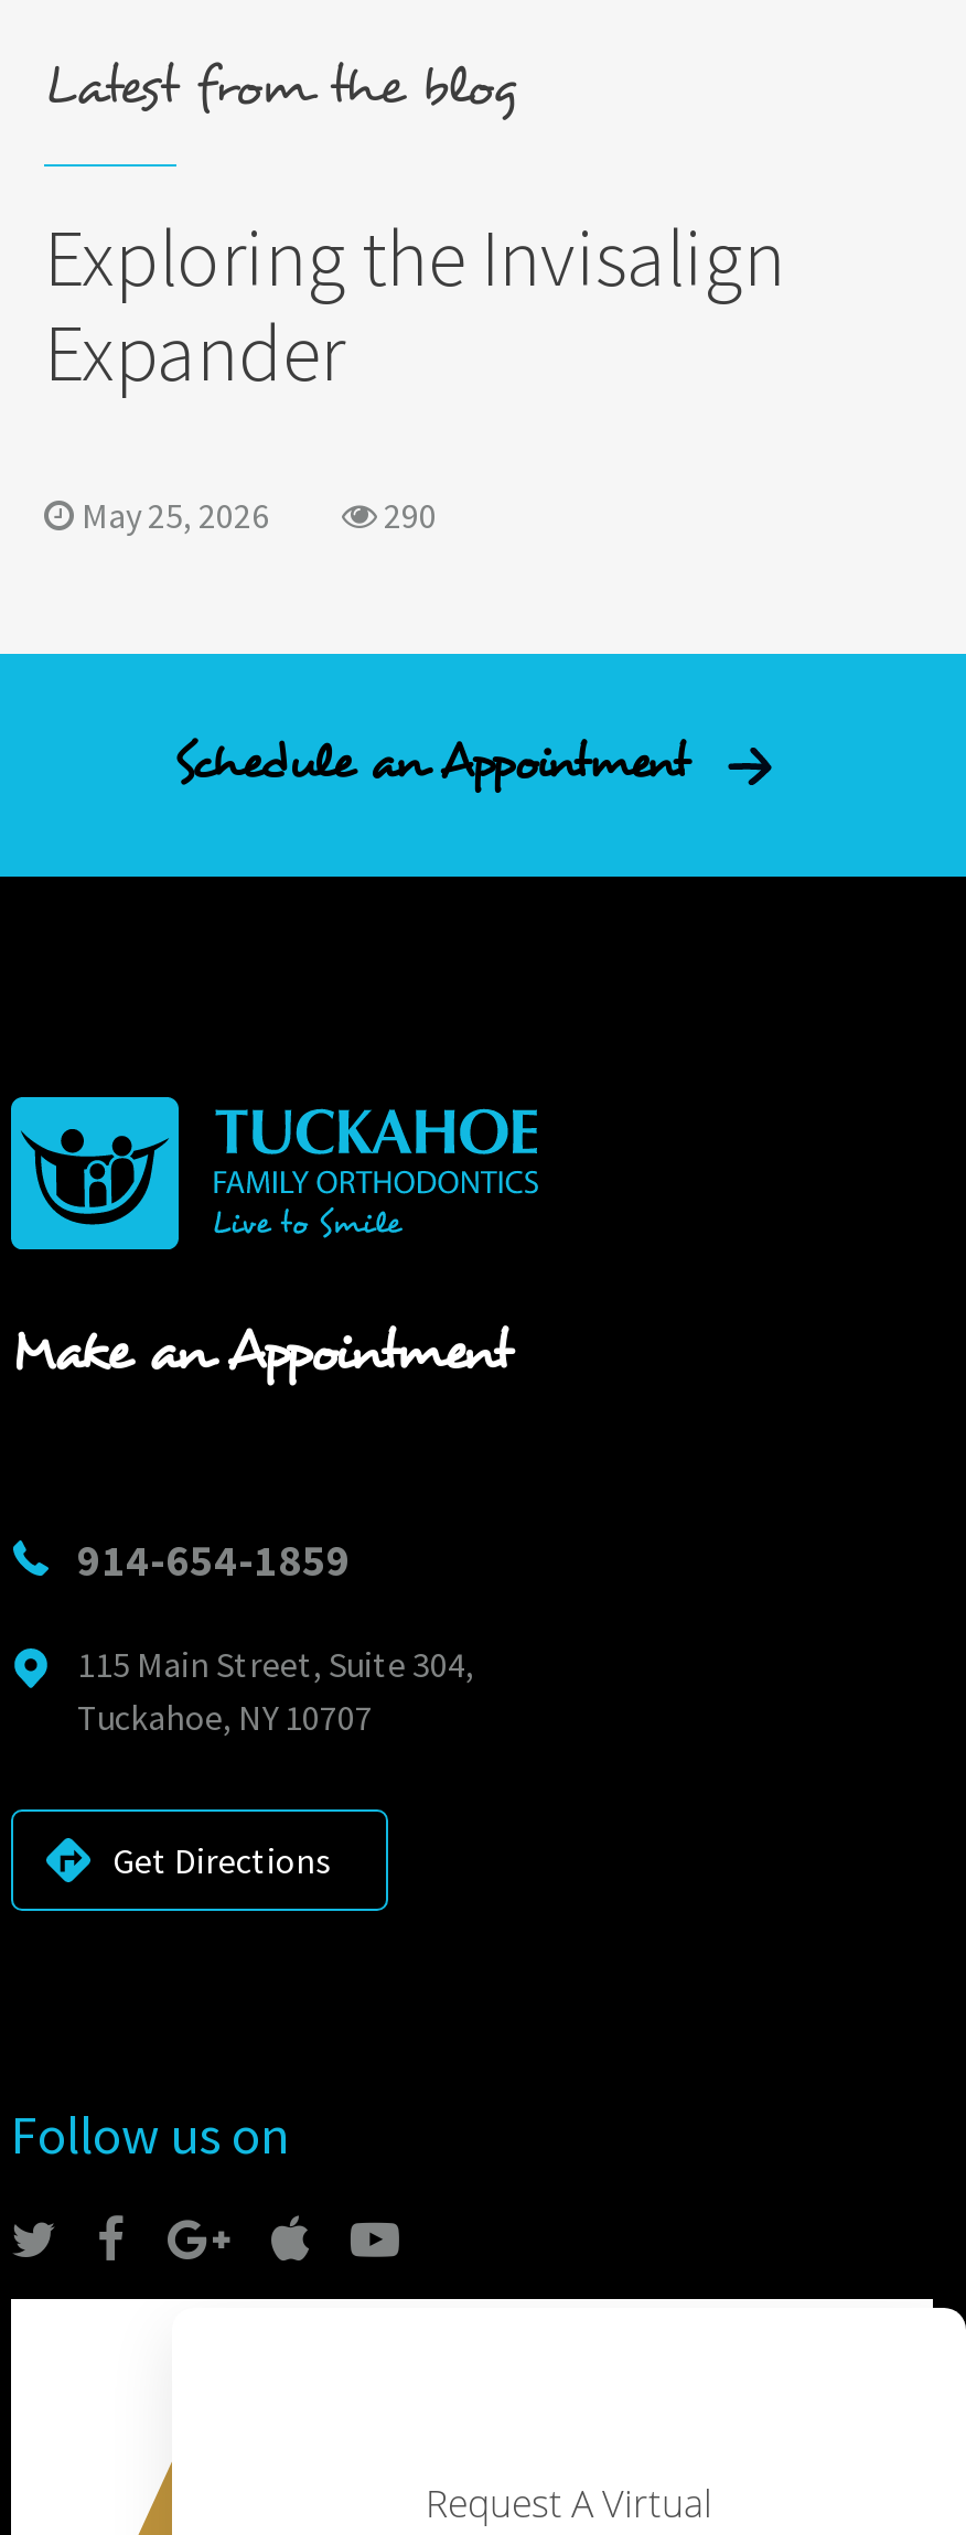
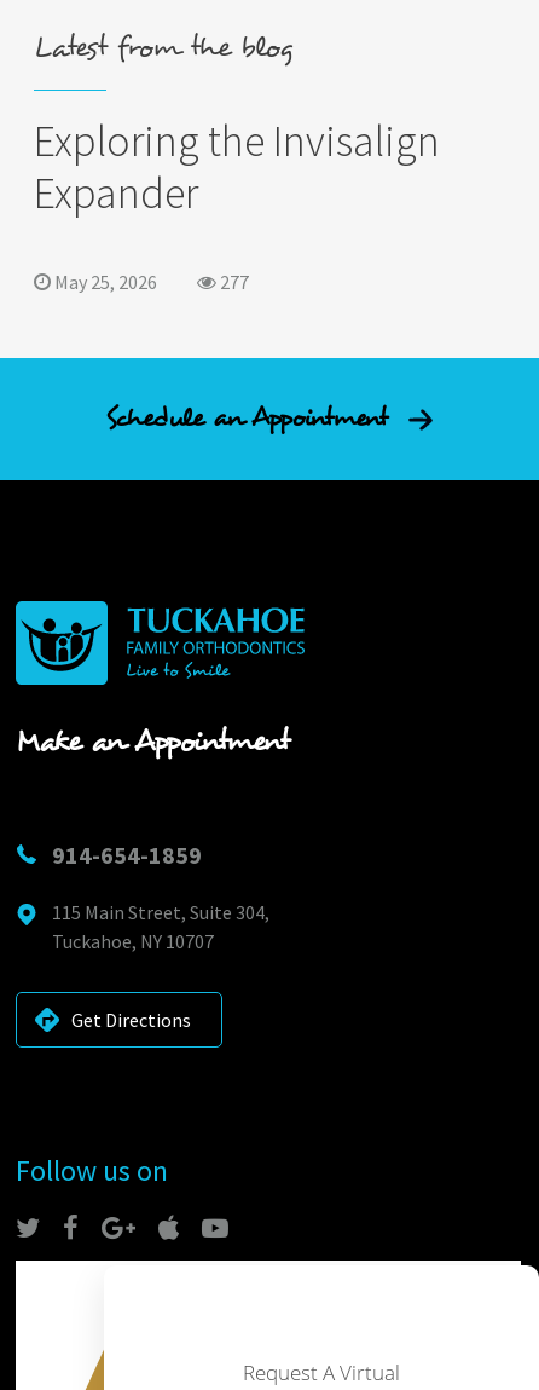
- 290
+ 277
